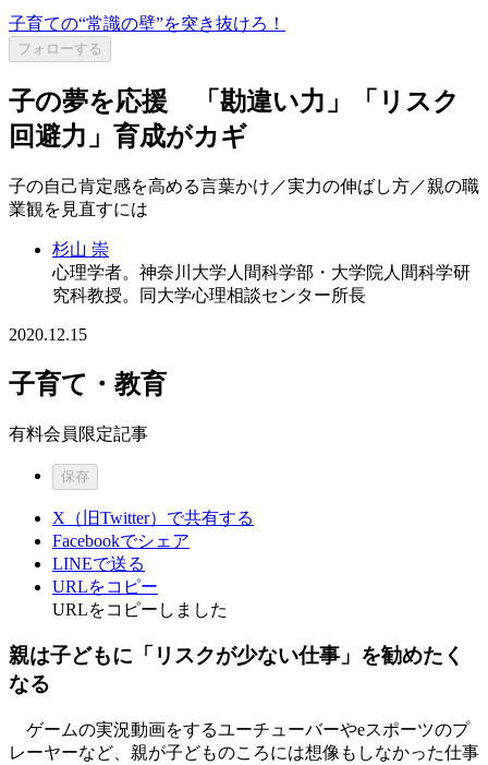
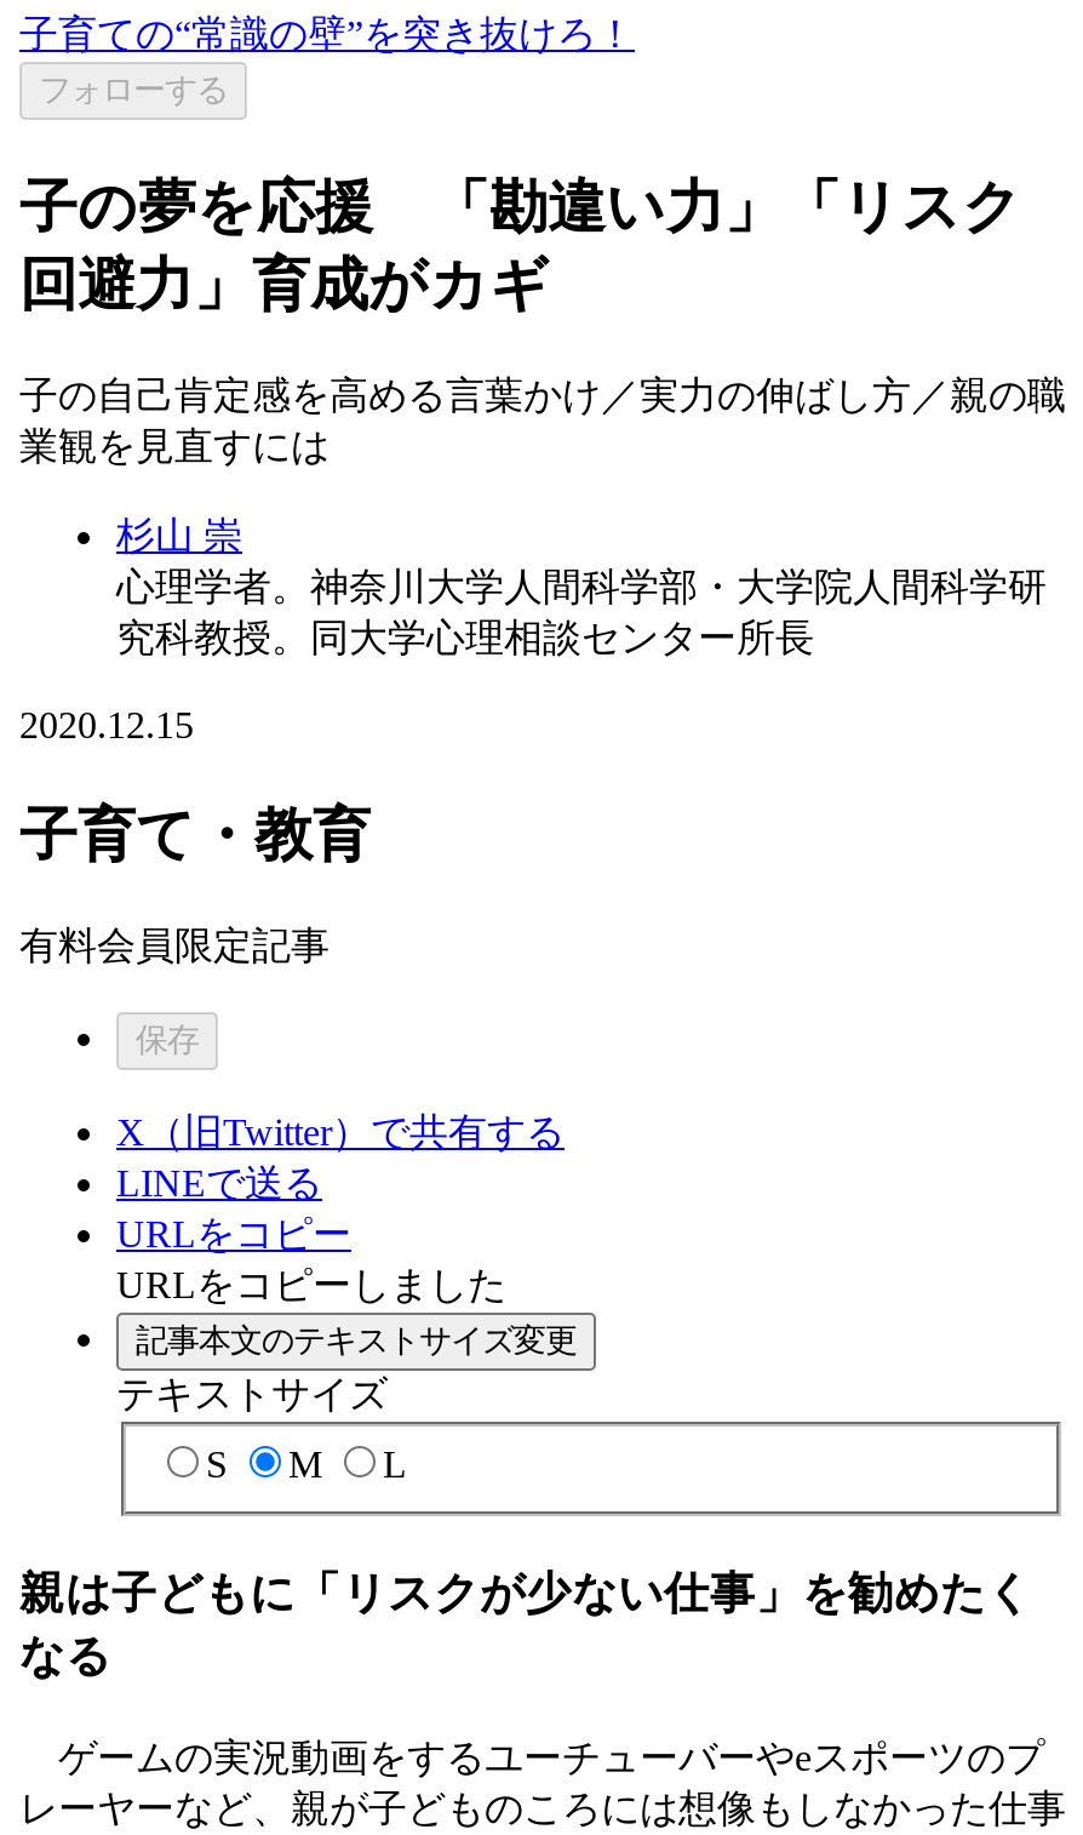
- Facebookでシェア

moved up: LINEで送る | URLをコピー | URLをコピーしました

+ 記事本文のテキストサイズ変更
+ テキストサイズ
+ S
+ M
+ L
